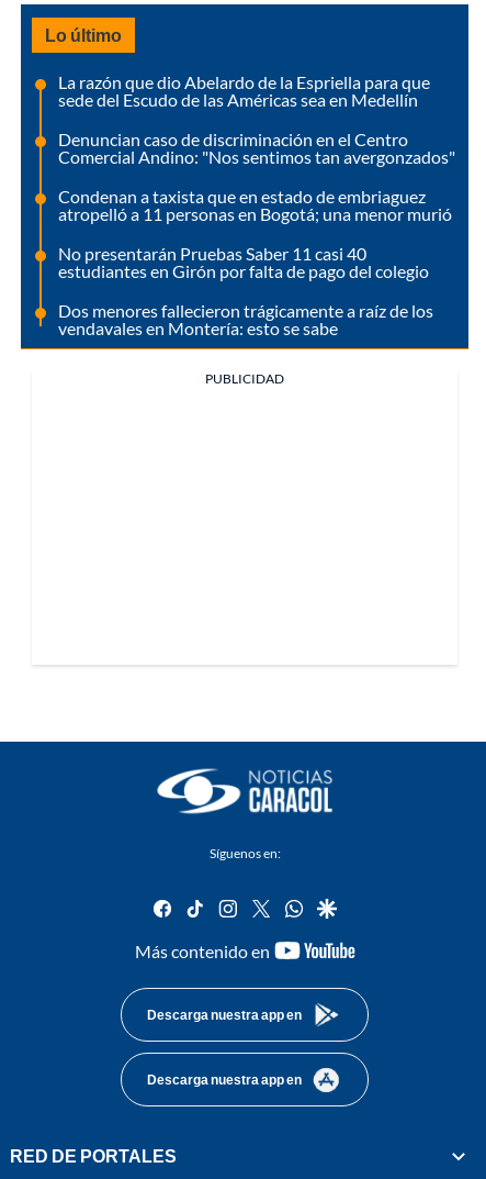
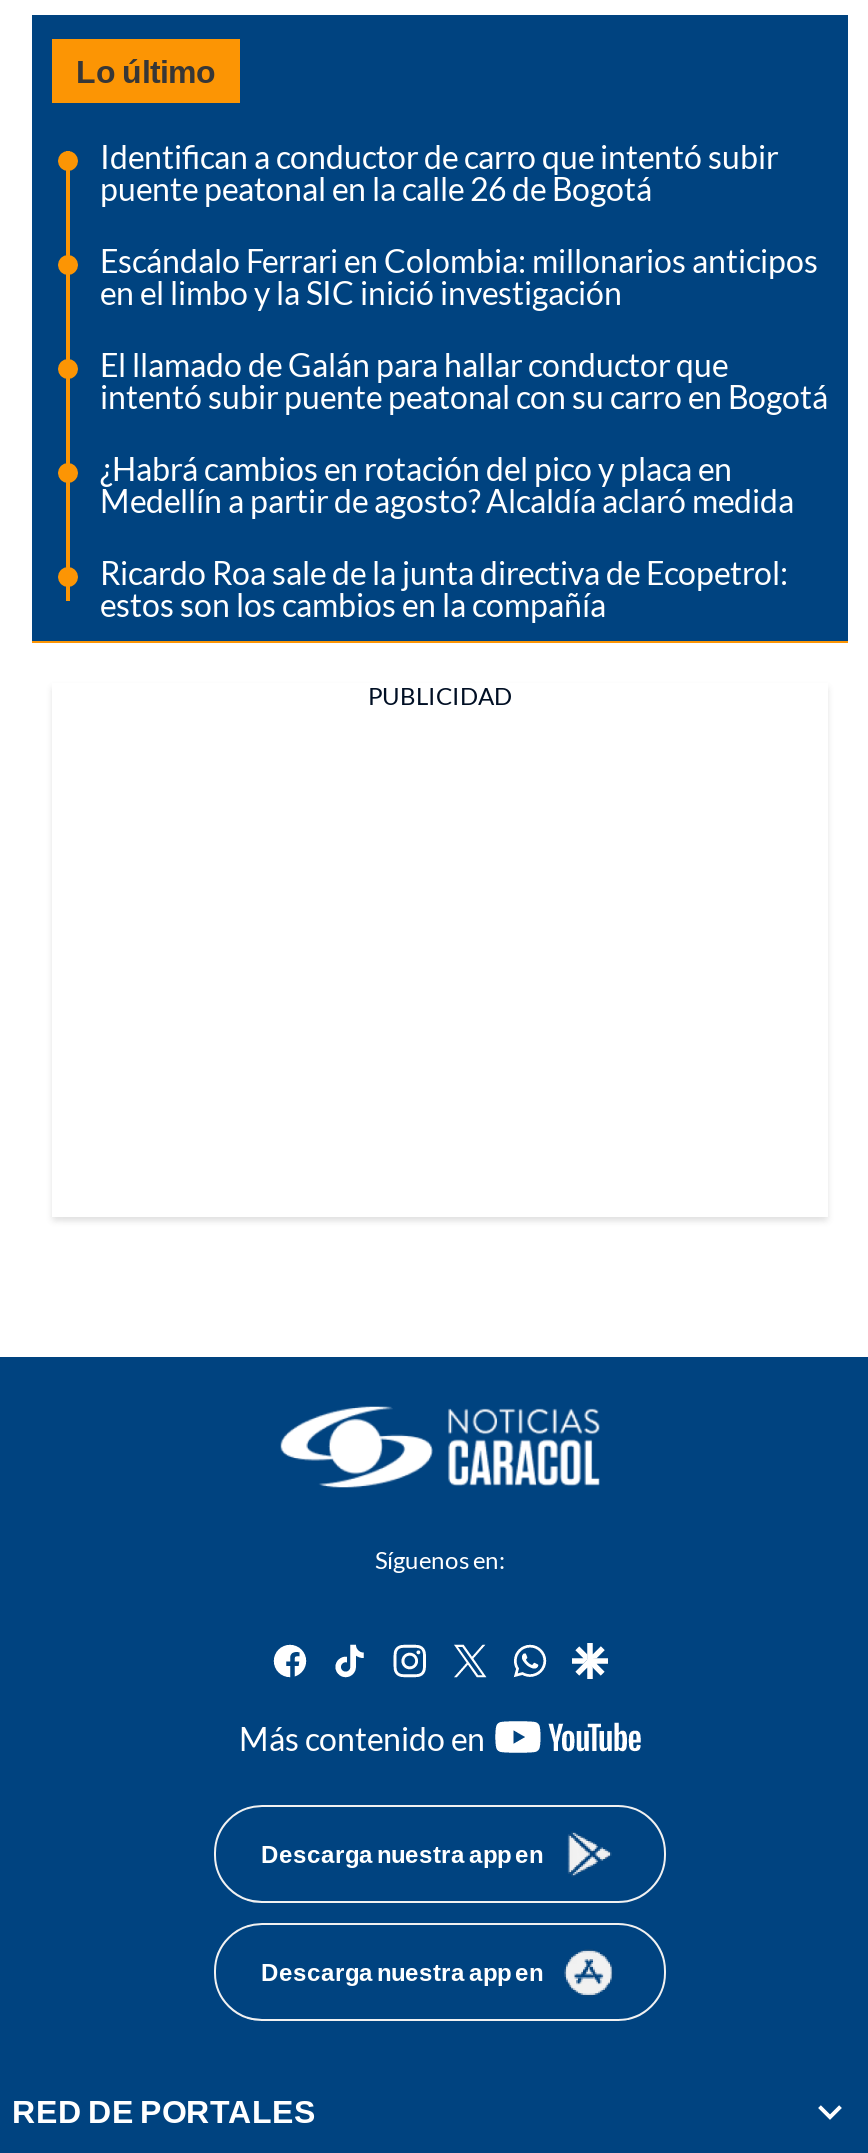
- La razón que dio Abelardo de la Espriella para que
- sede del Escudo de las Américas sea en Medellín
+ Identifican a conductor de carro que intentó subir
+ puente peatonal en la calle 26 de Bogotá

- Denuncian caso de discriminación en el Centro
- Comercial Andino: "Nos sentimos tan avergonzados"
+ Escándalo Ferrari en Colombia: millonarios anticipos
+ en el limbo y la SIC inició investigación

- Condenan a taxista que en estado de embriaguez
- atropelló a 11 personas en Bogotá; una menor murió
+ El llamado de Galán para hallar conductor que
+ intentó subir puente peatonal con su carro en Bogotá

- No presentarán Pruebas Saber 11 casi 40
- estudiantes en Girón por falta de pago del colegio
+ ¿Habrá cambios en rotación del pico y placa en
+ Medellín a partir de agosto? Alcaldía aclaró medida

- Dos menores fallecieron trágicamente a raíz de los
- vendavales en Montería: esto se sabe
+ Ricardo Roa sale de la junta directiva de Ecopetrol:
+ estos son los cambios en la compañía
